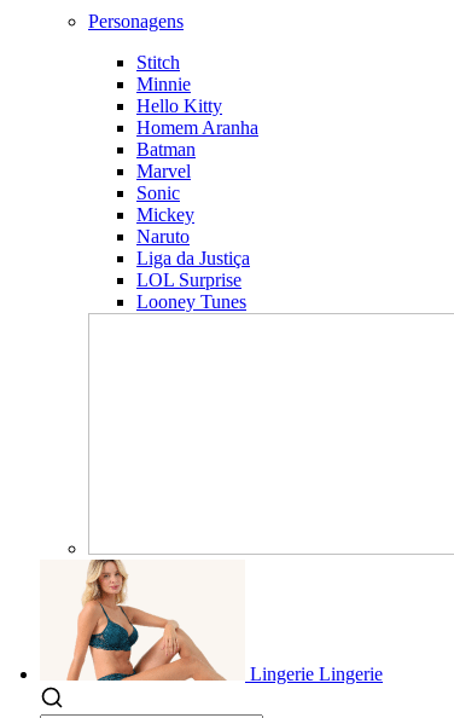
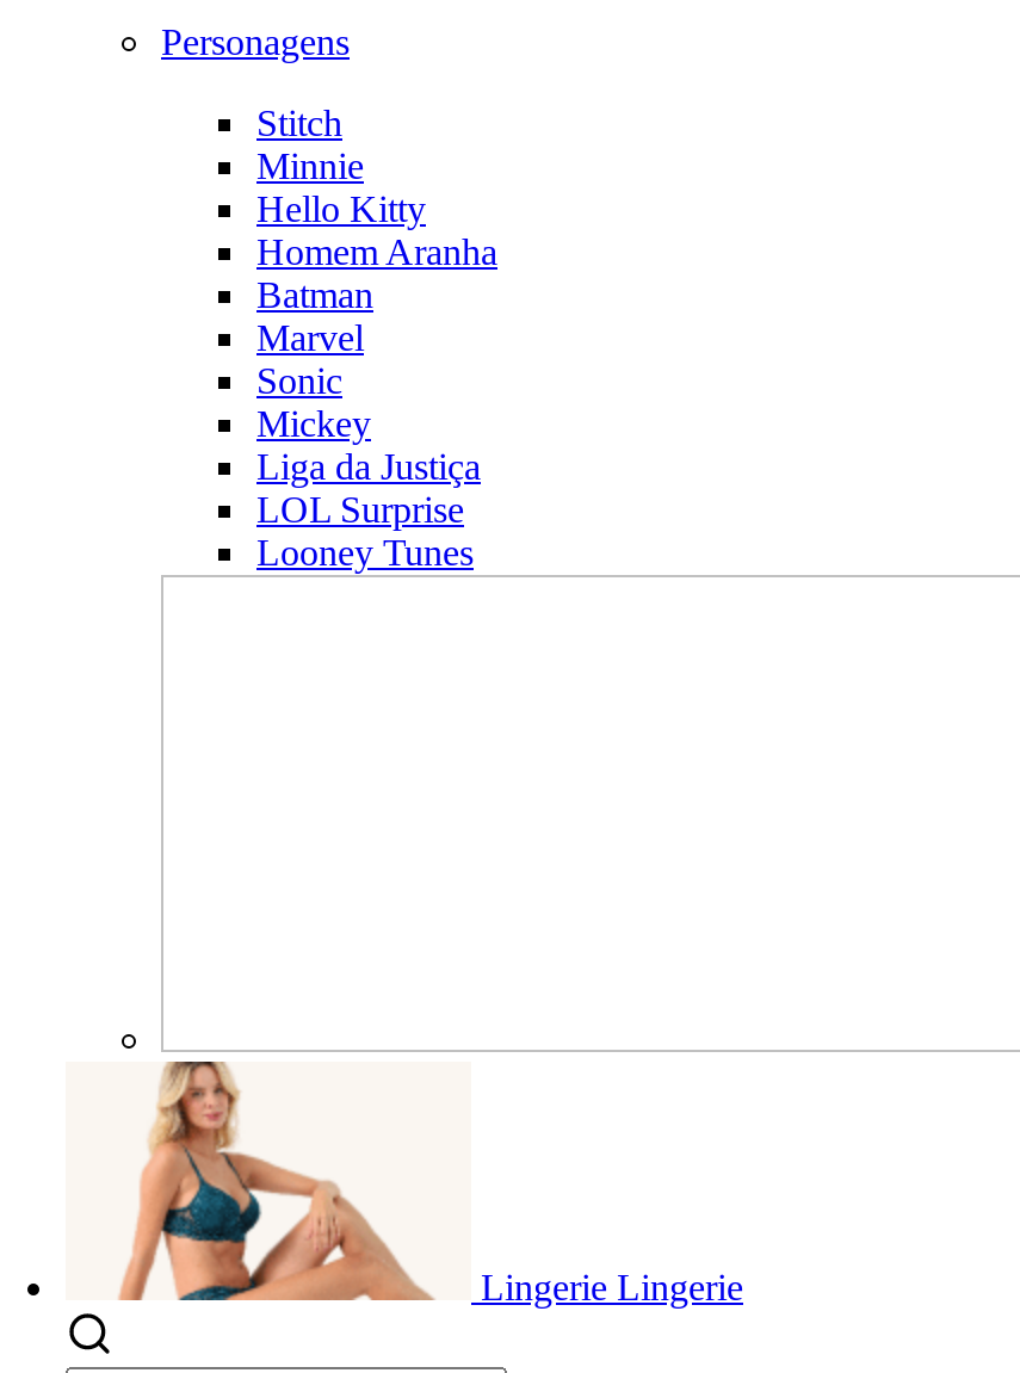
- Naruto
